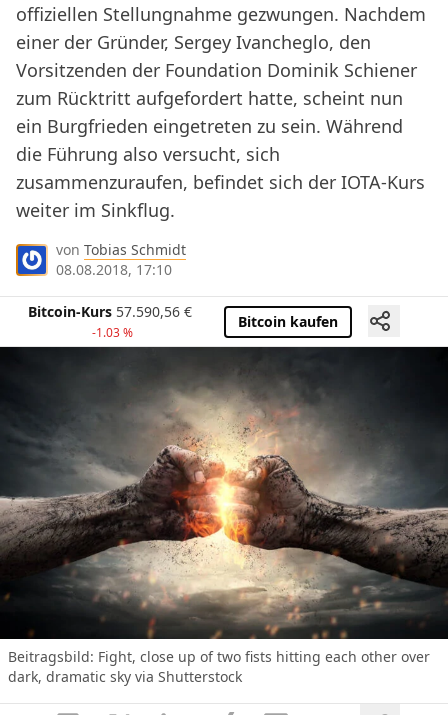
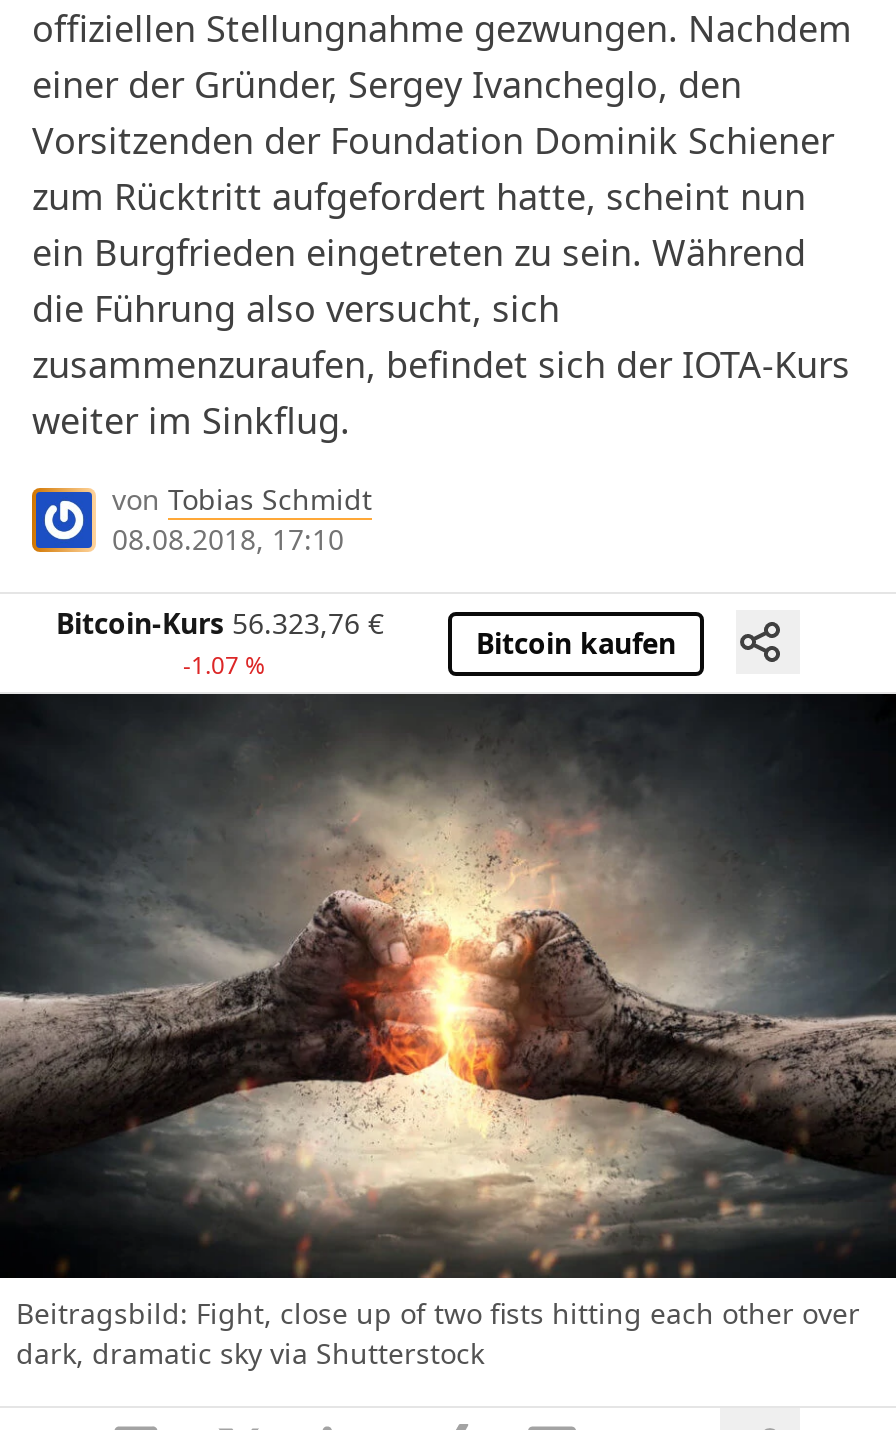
- Bitcoin-Kurs 57.590,56 €
+ Bitcoin-Kurs 56.323,76 €

- -1.03 %
+ -1.07 %
